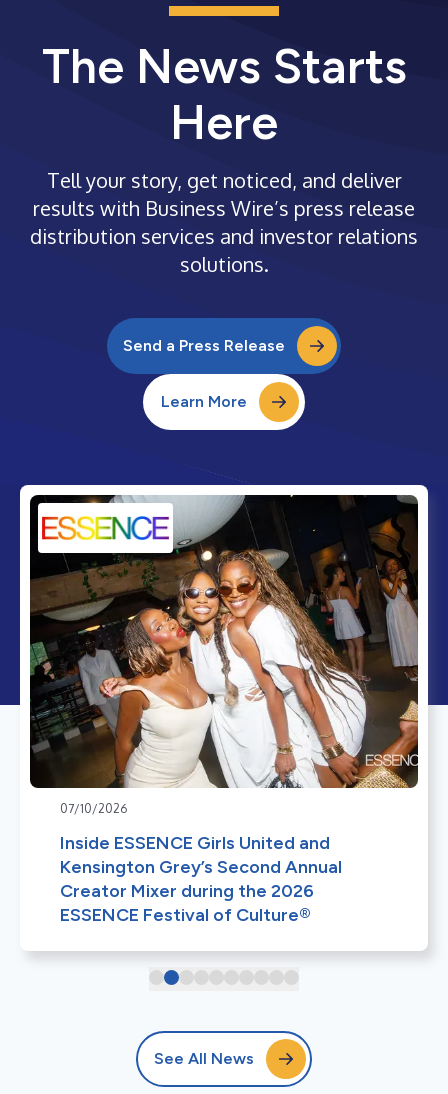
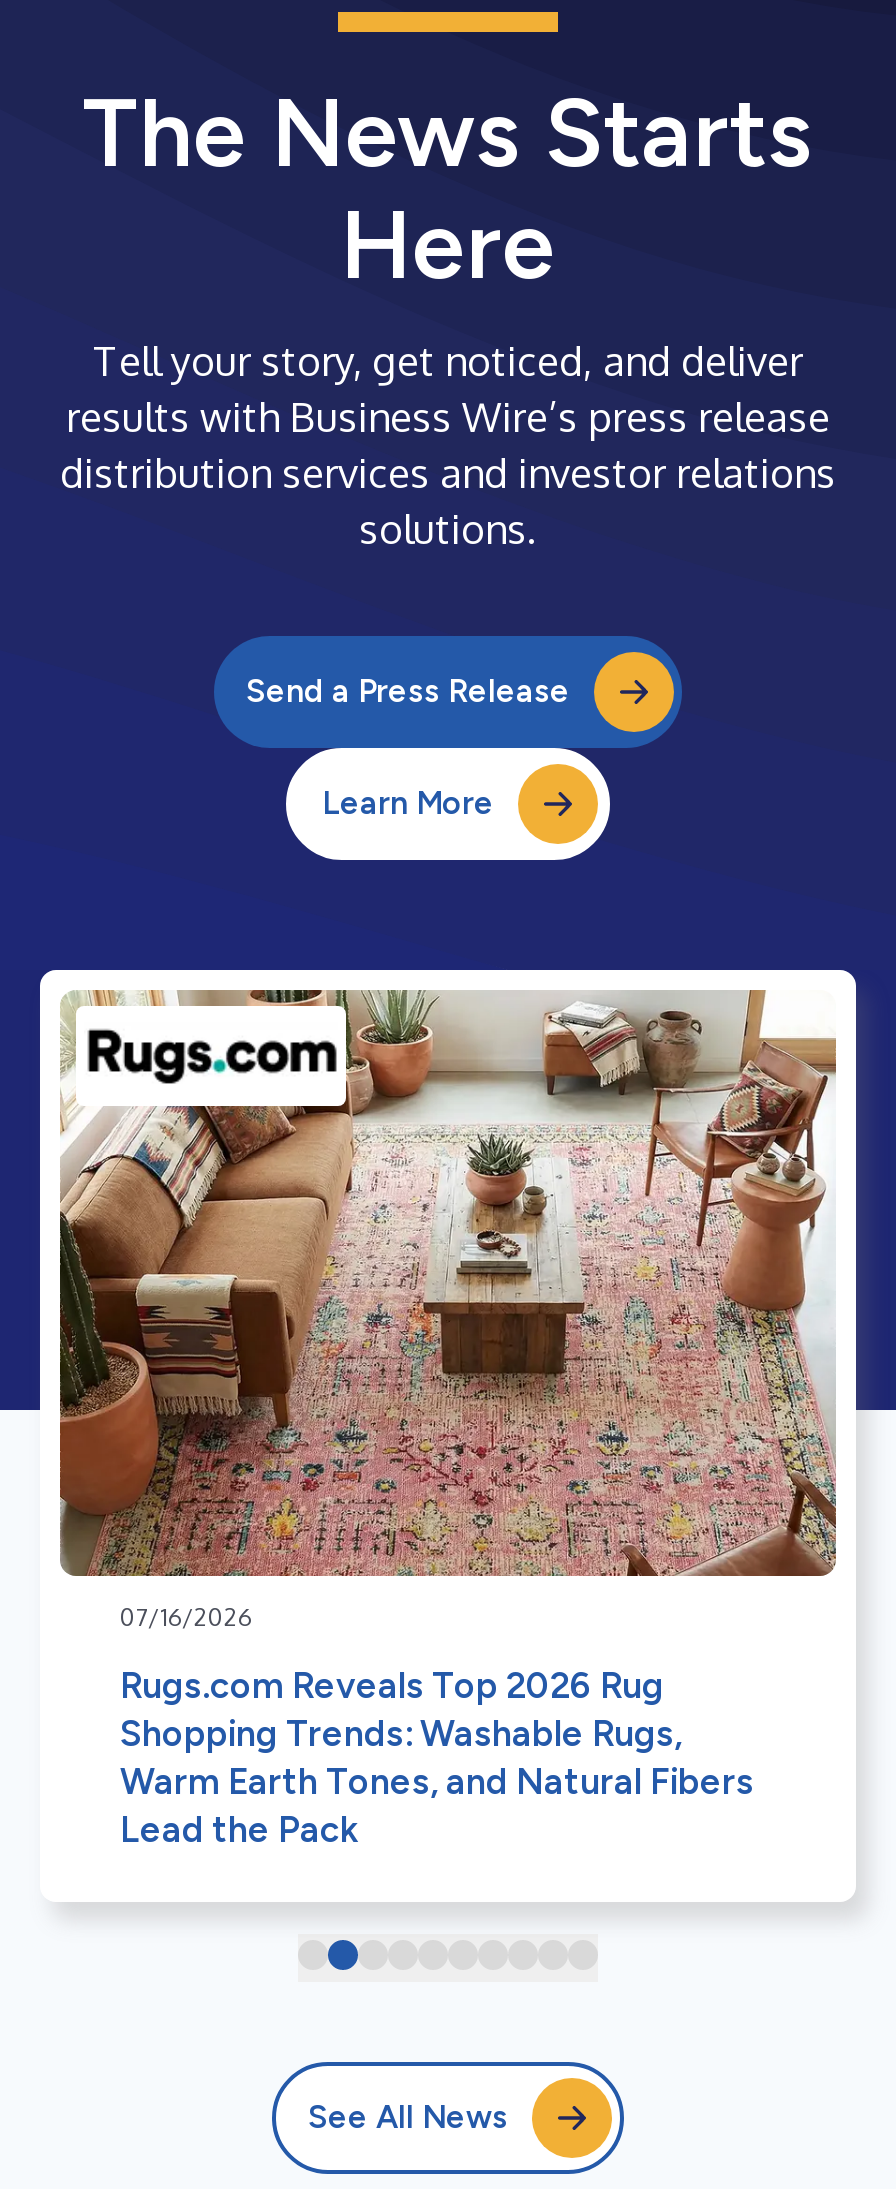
- [image]
- 07/10/2026
+ [image]
+ 07/16/2026

- Inside ESSENCE Girls United and
- Kensington Grey’s Second Annual
- Creator Mixer during the 2026
- ESSENCE Festival of Culture®
+ Rugs.com Reveals Top 2026 Rug
+ Shopping Trends: Washable Rugs,
+ Warm Earth Tones, and Natural Fibers
+ Lead the Pack
